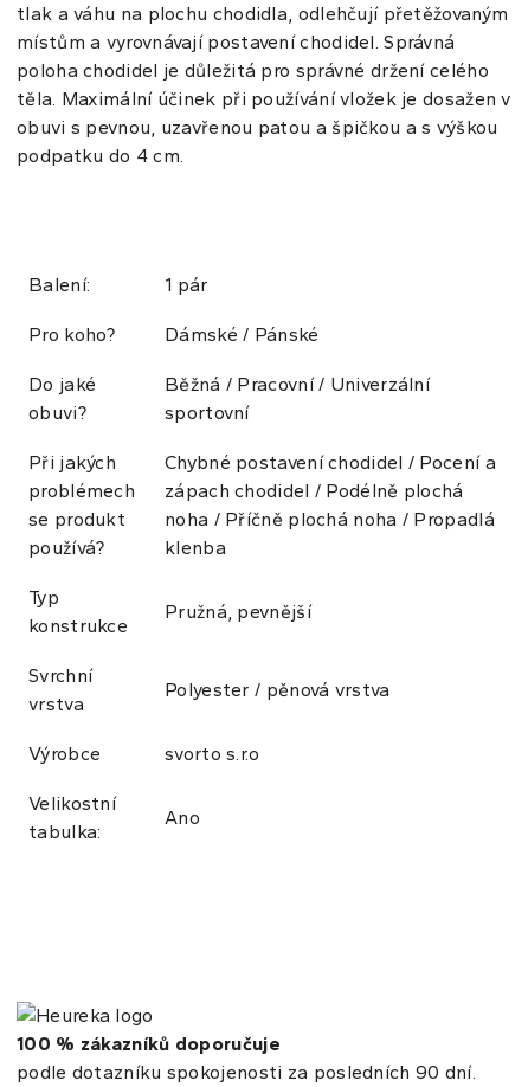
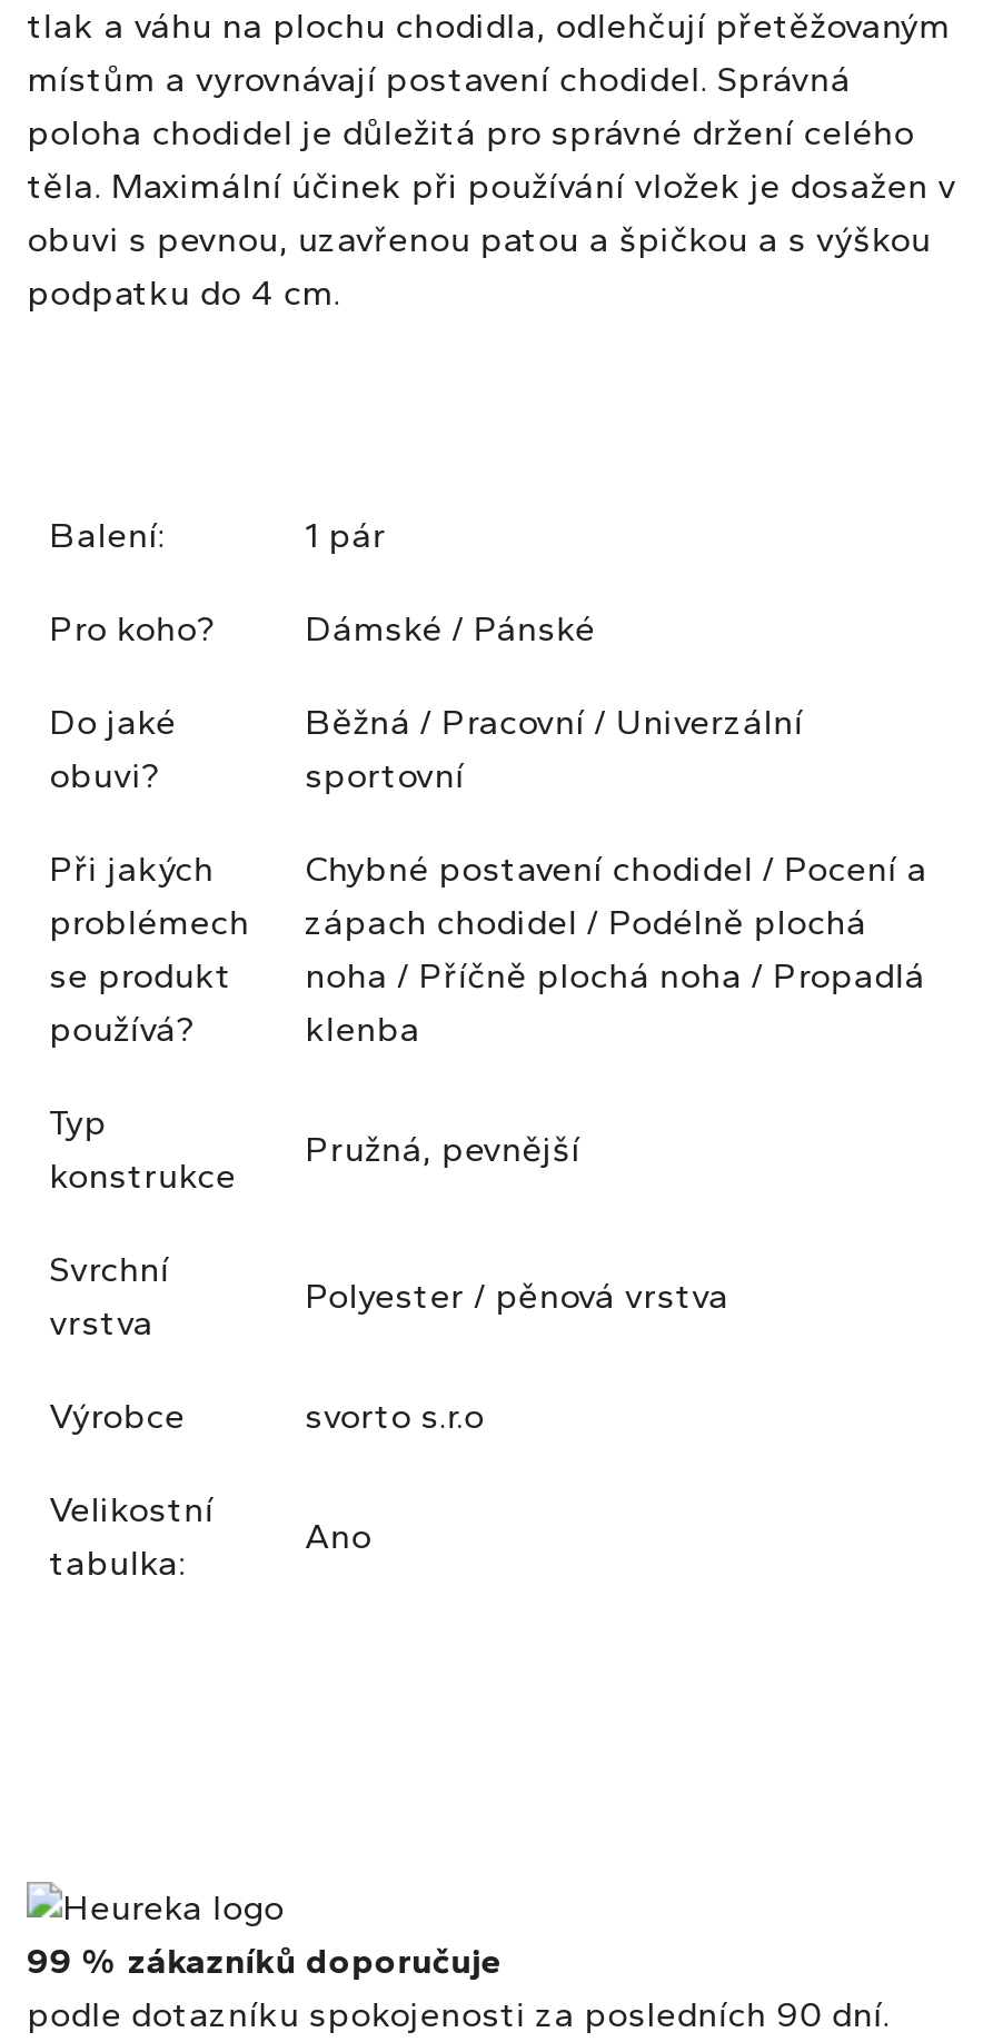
- 100 % zákazníků doporučuje
+ 99 % zákazníků doporučuje
